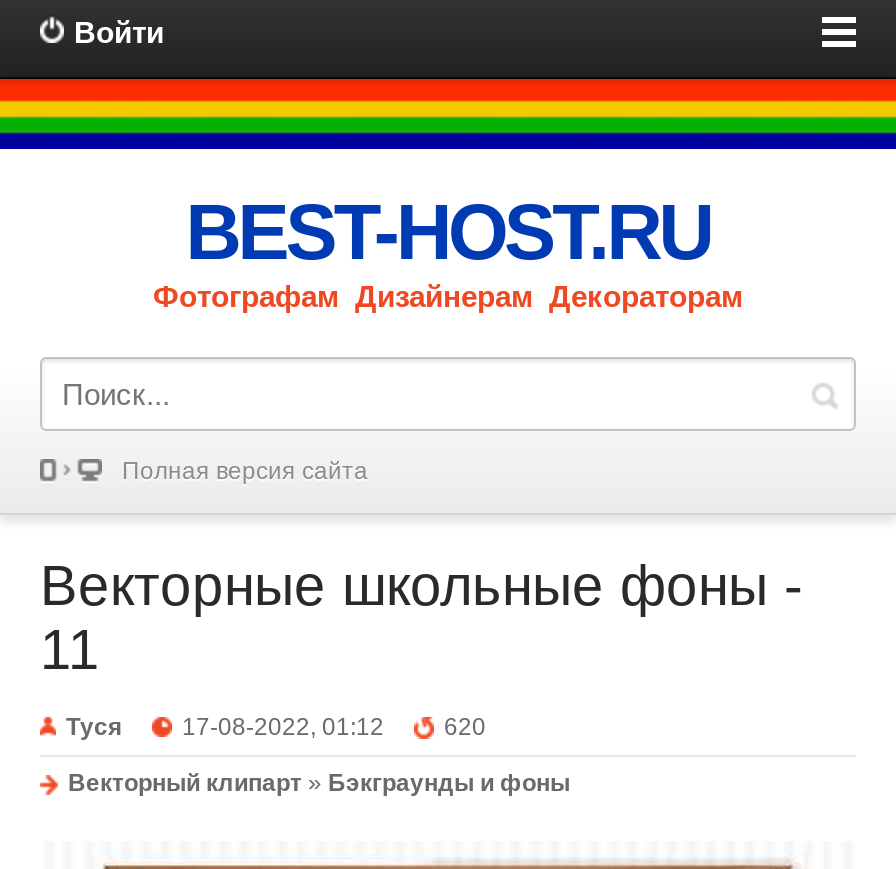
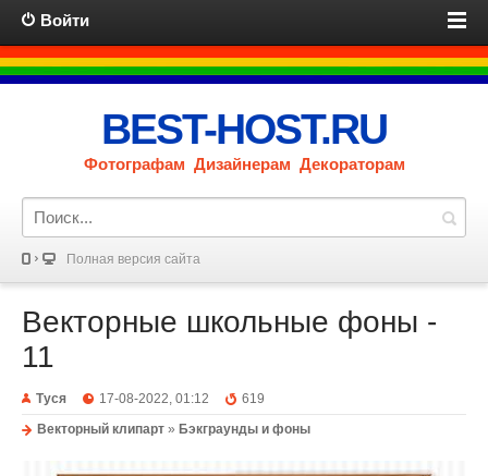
- 620
+ 619
